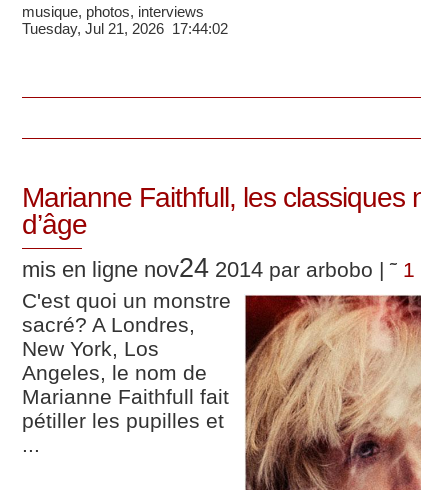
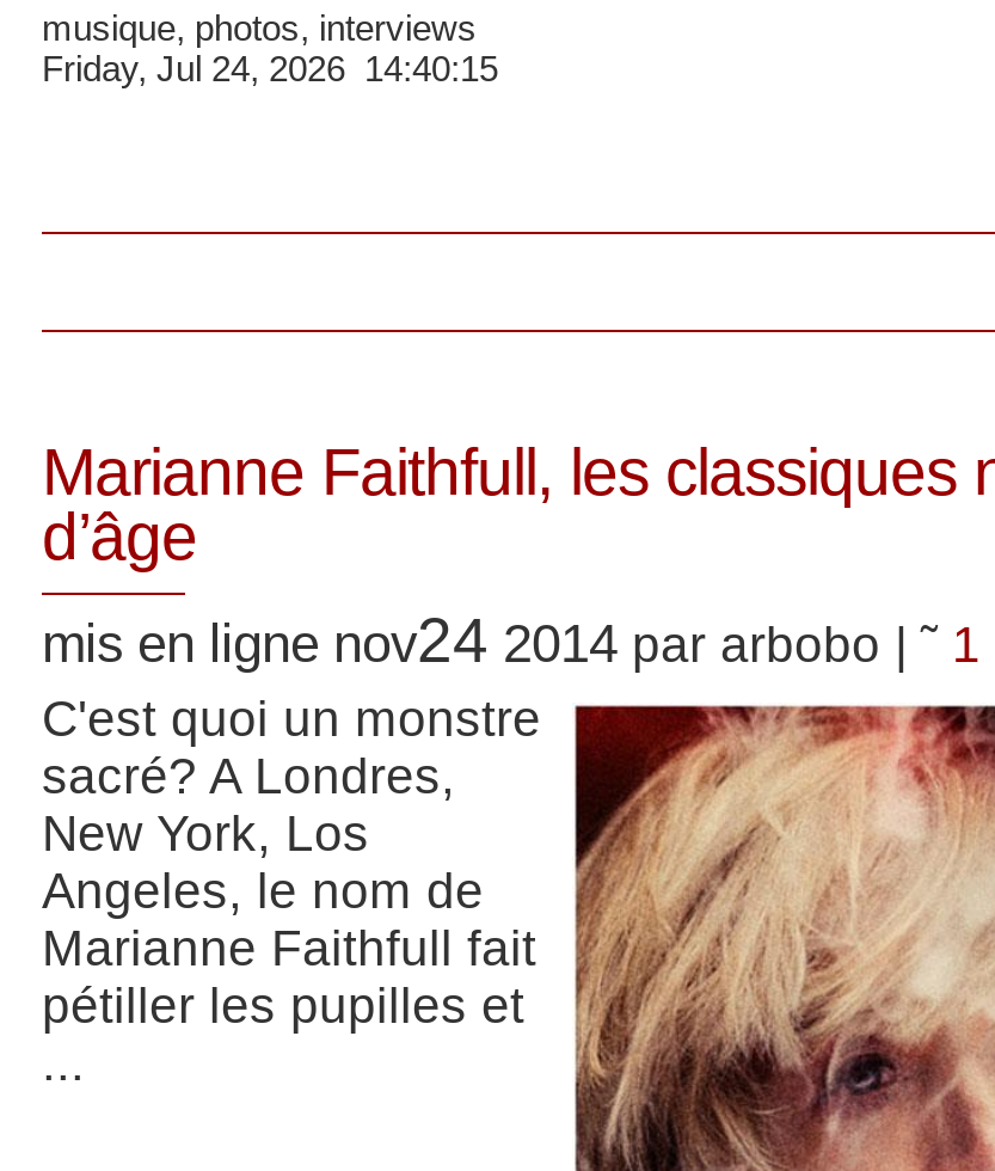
- Tuesday, Jul 21, 2026 17:44:02
+ Friday, Jul 24, 2026 14:40:15
